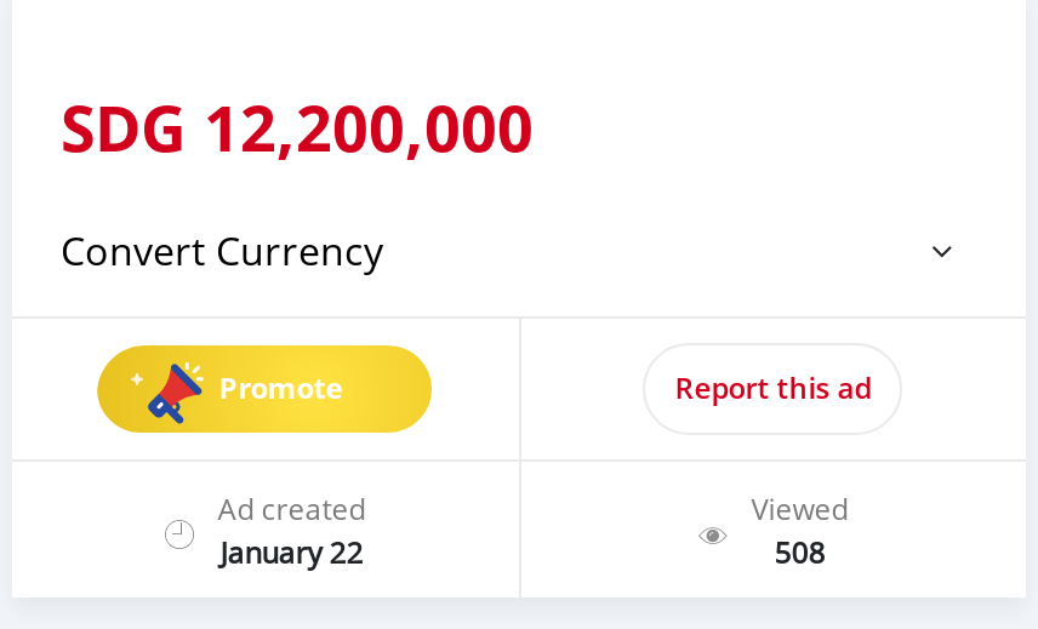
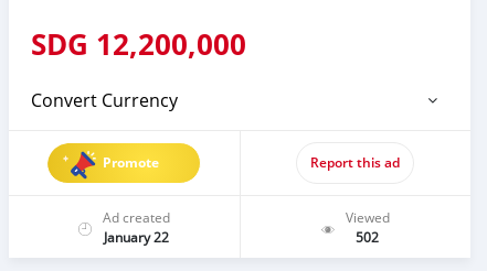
- 508
+ 502
